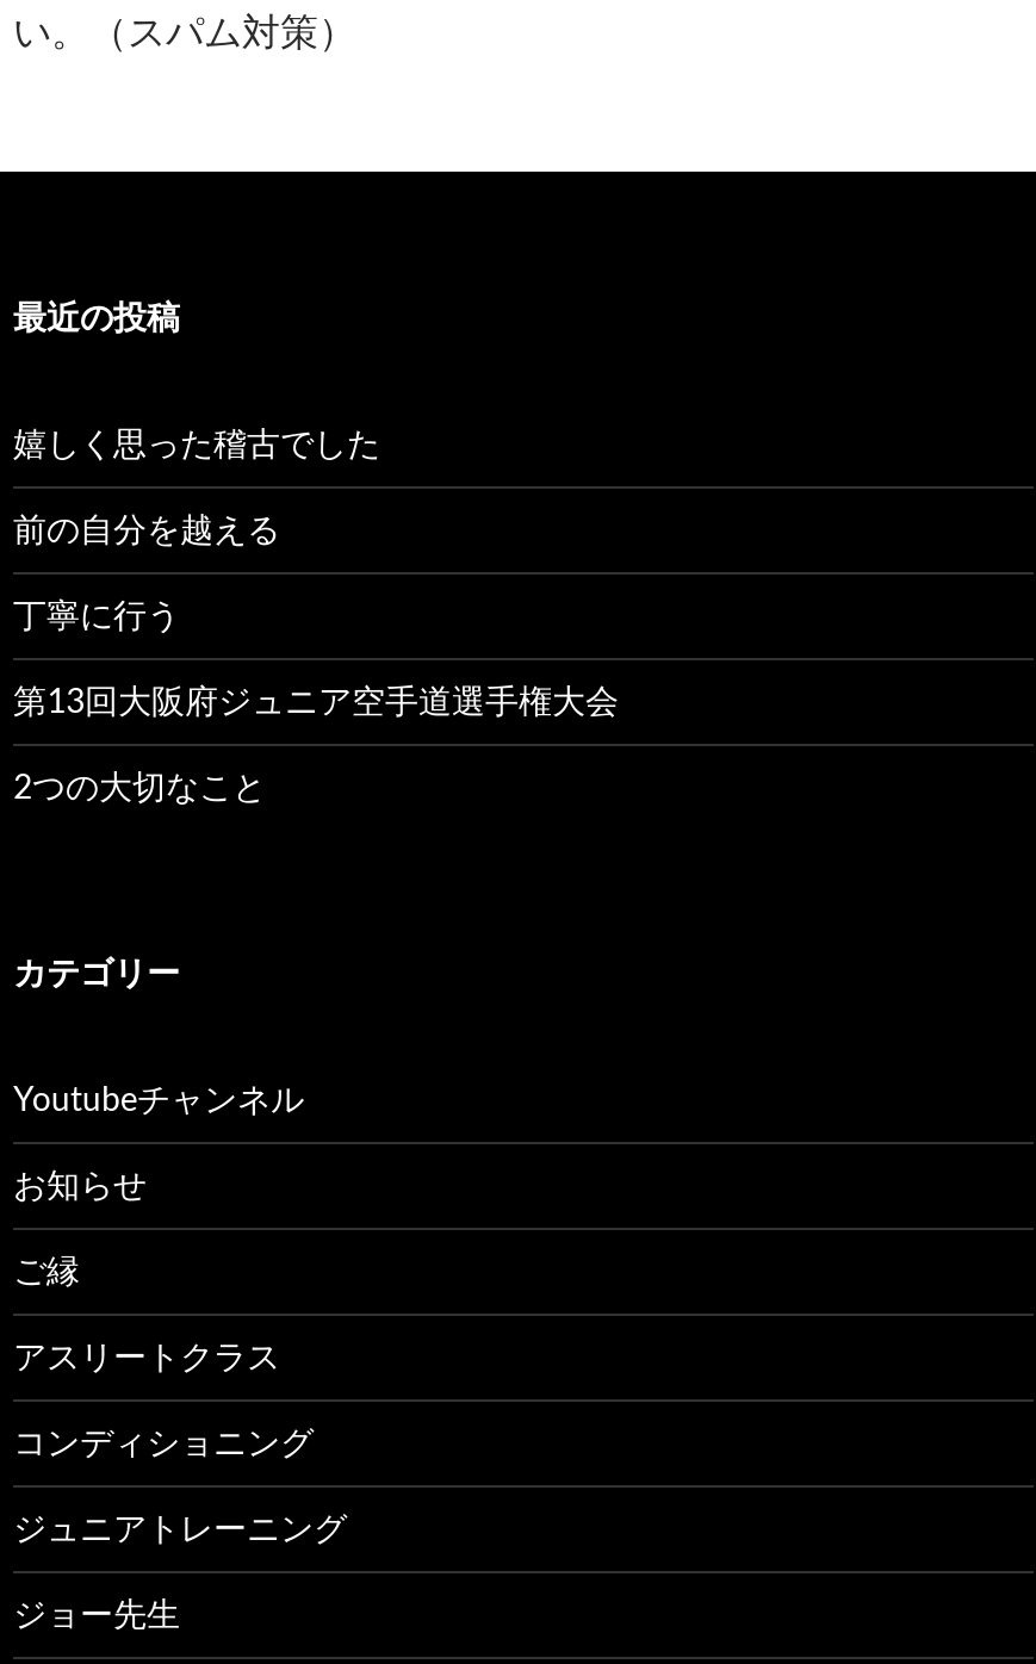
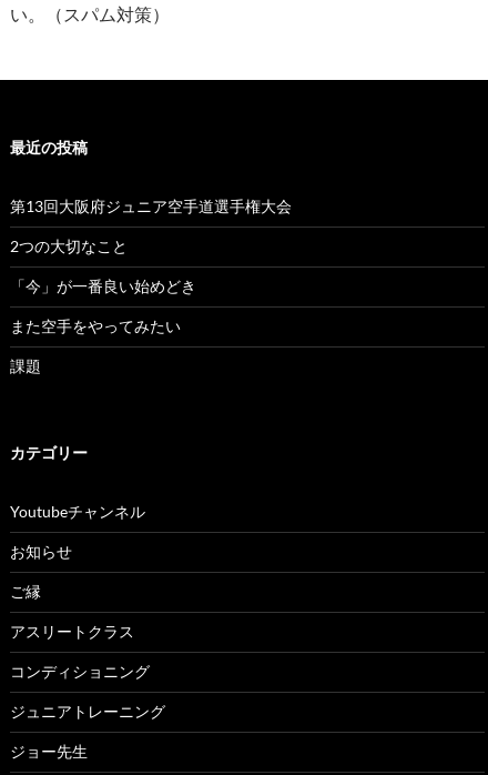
- 嬉しく思った稽古でした
- 前の自分を越える
- 丁寧に行う

moved up: 第13回大阪府ジュニア空手道選手権大会 | 2つの大切なこと

+ 「今」が一番良い始めどき
+ また空手をやってみたい
+ 課題
